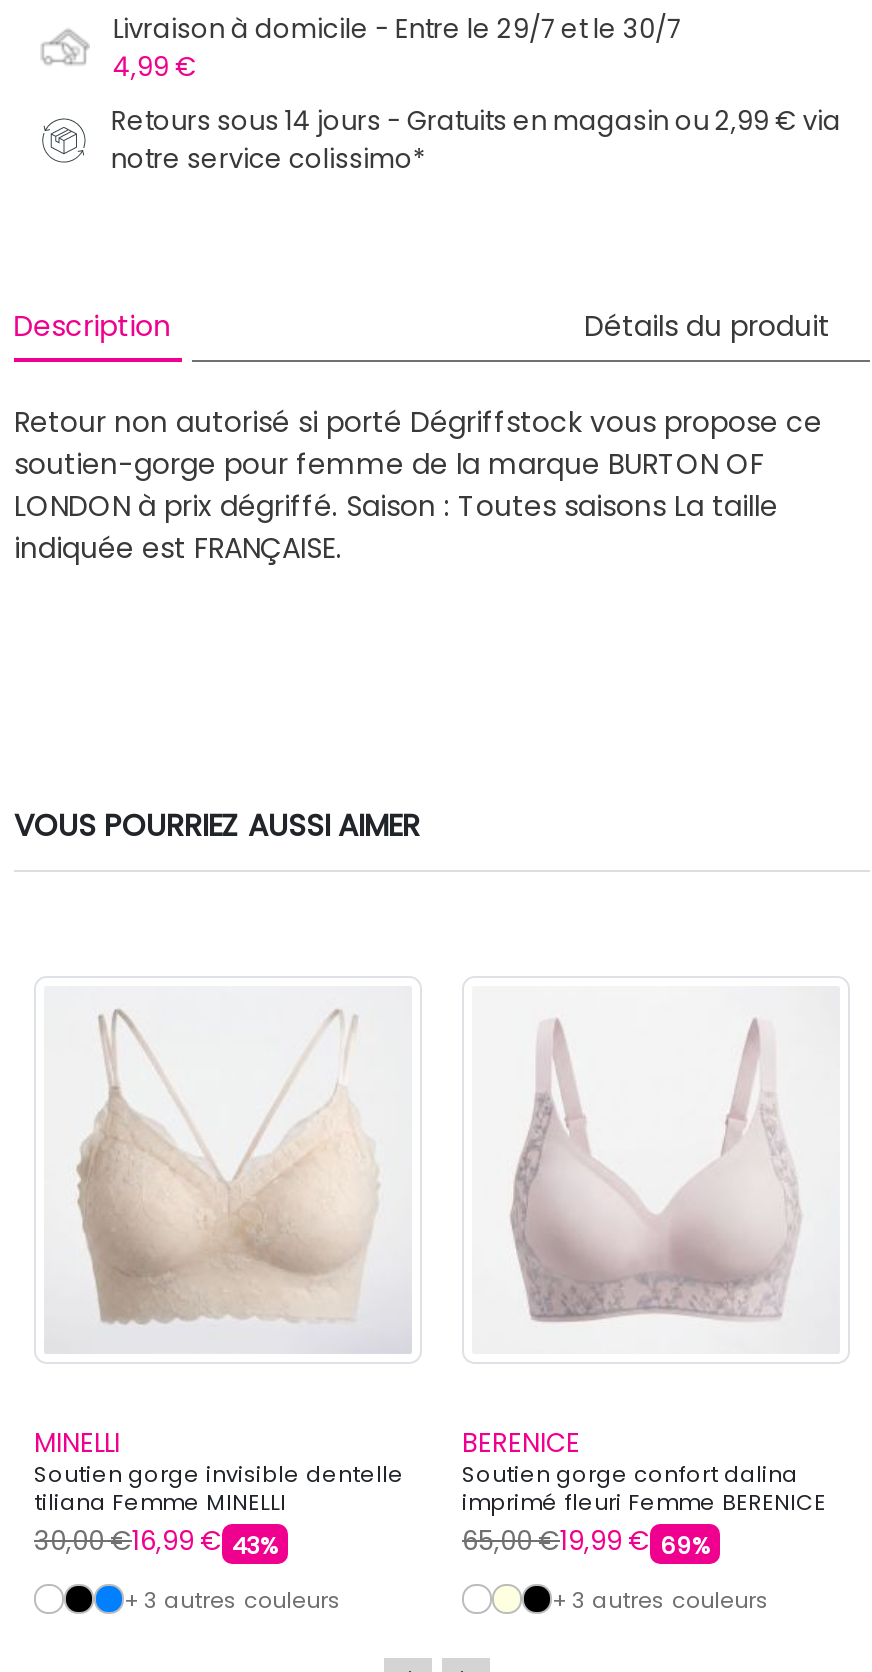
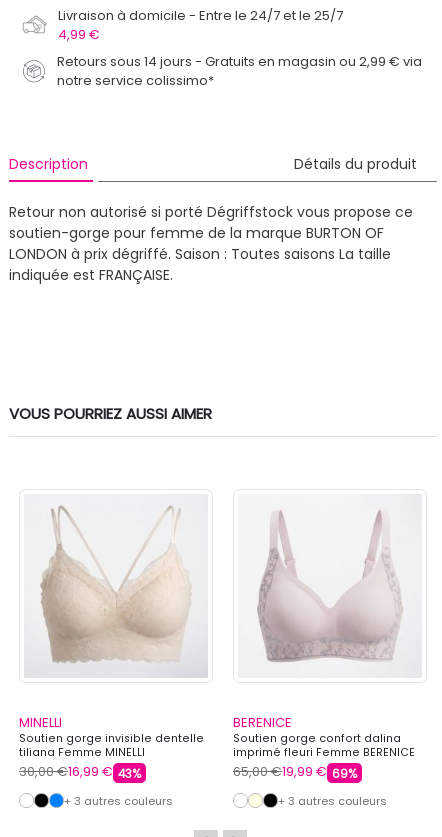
- Livraison à domicile Entre le 29/7 et le 30/7
+ Livraison à domicile Entre le 24/7 et le 25/7
